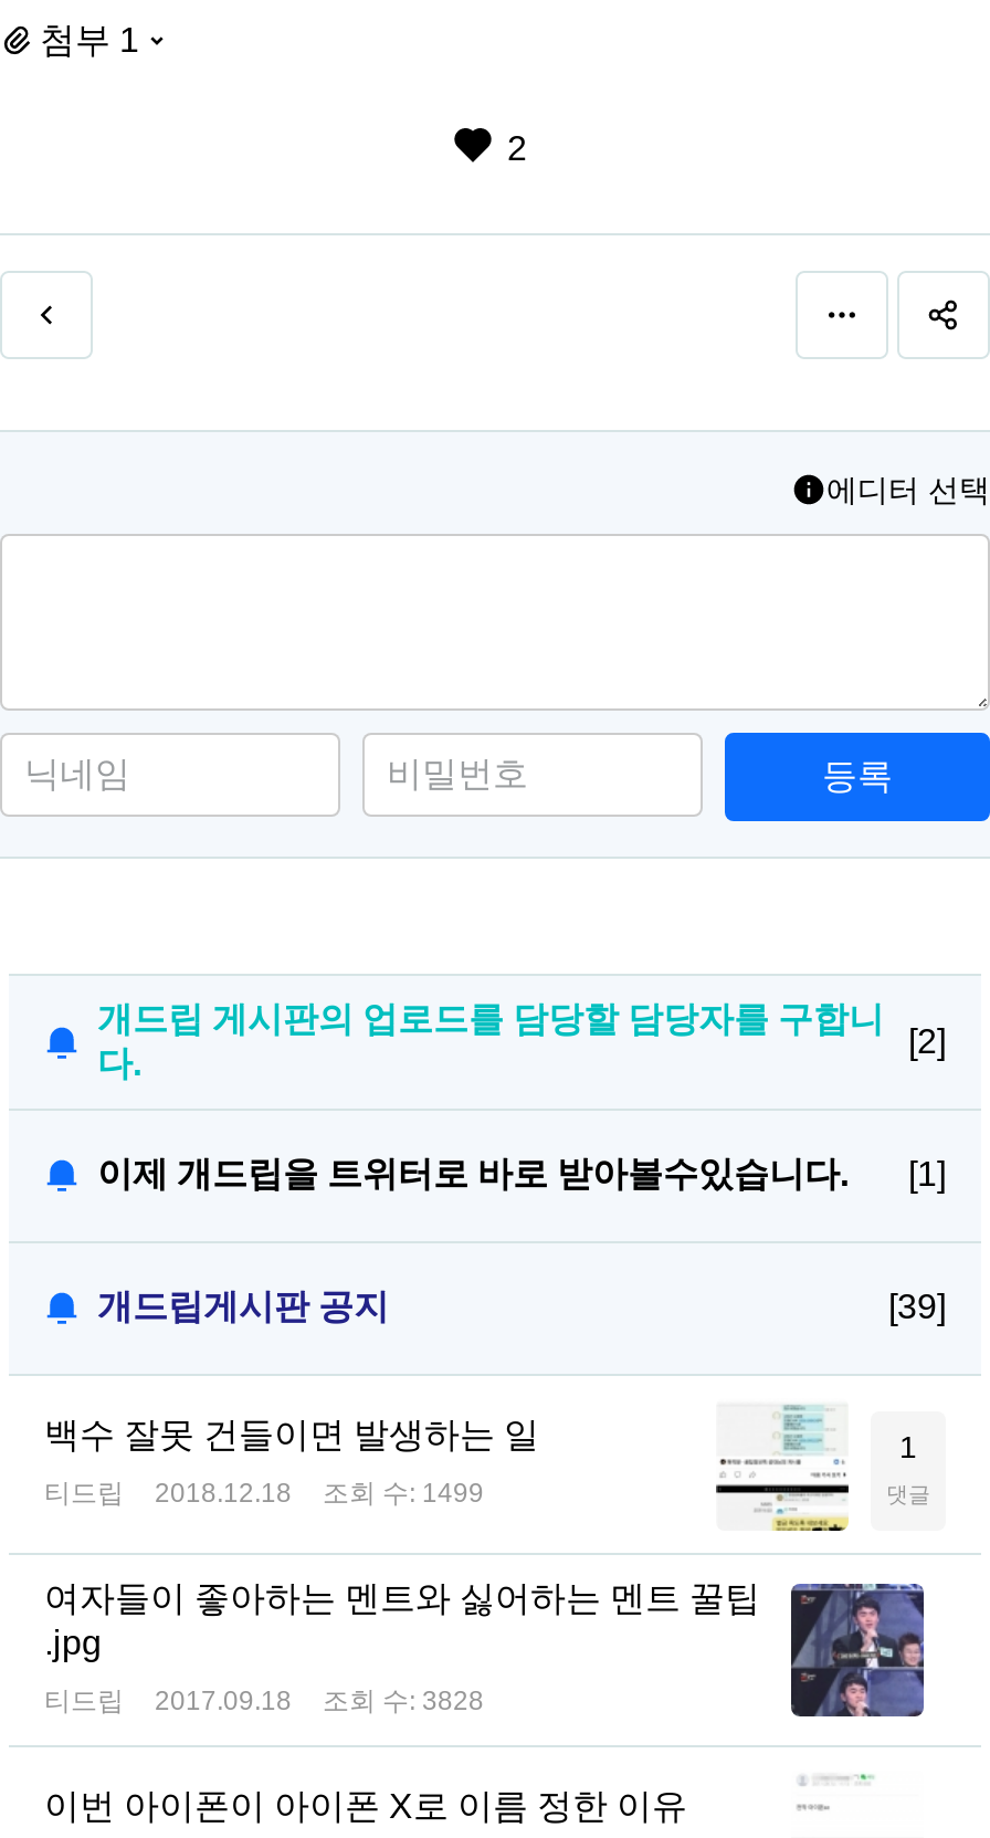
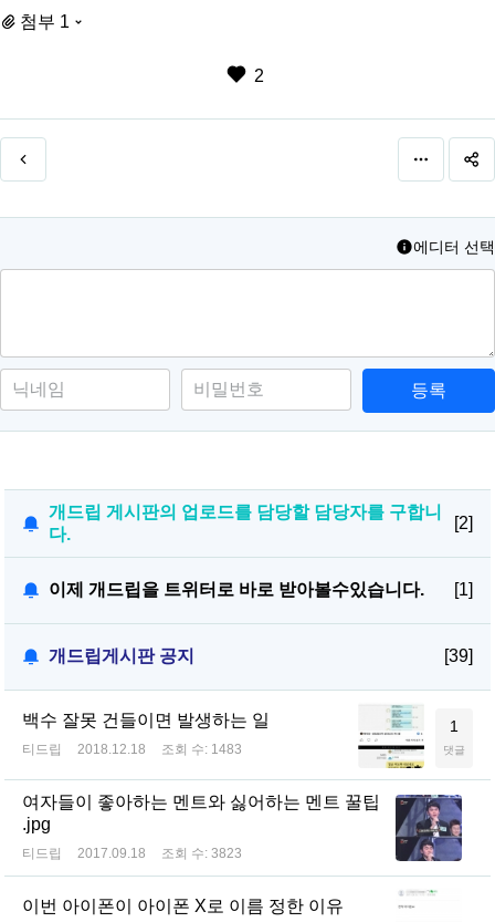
- 티드립 2018.12.18 조회 수: 1499
+ 티드립 2018.12.18 조회 수: 1483

- 티드립 2017.09.18 조회 수: 3828
+ 티드립 2017.09.18 조회 수: 3823
